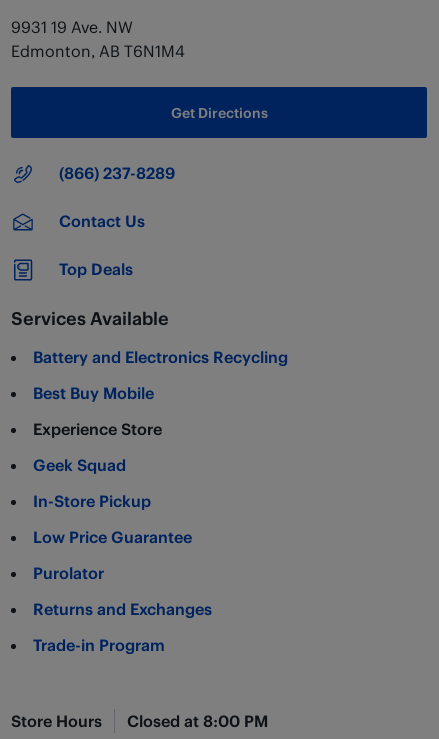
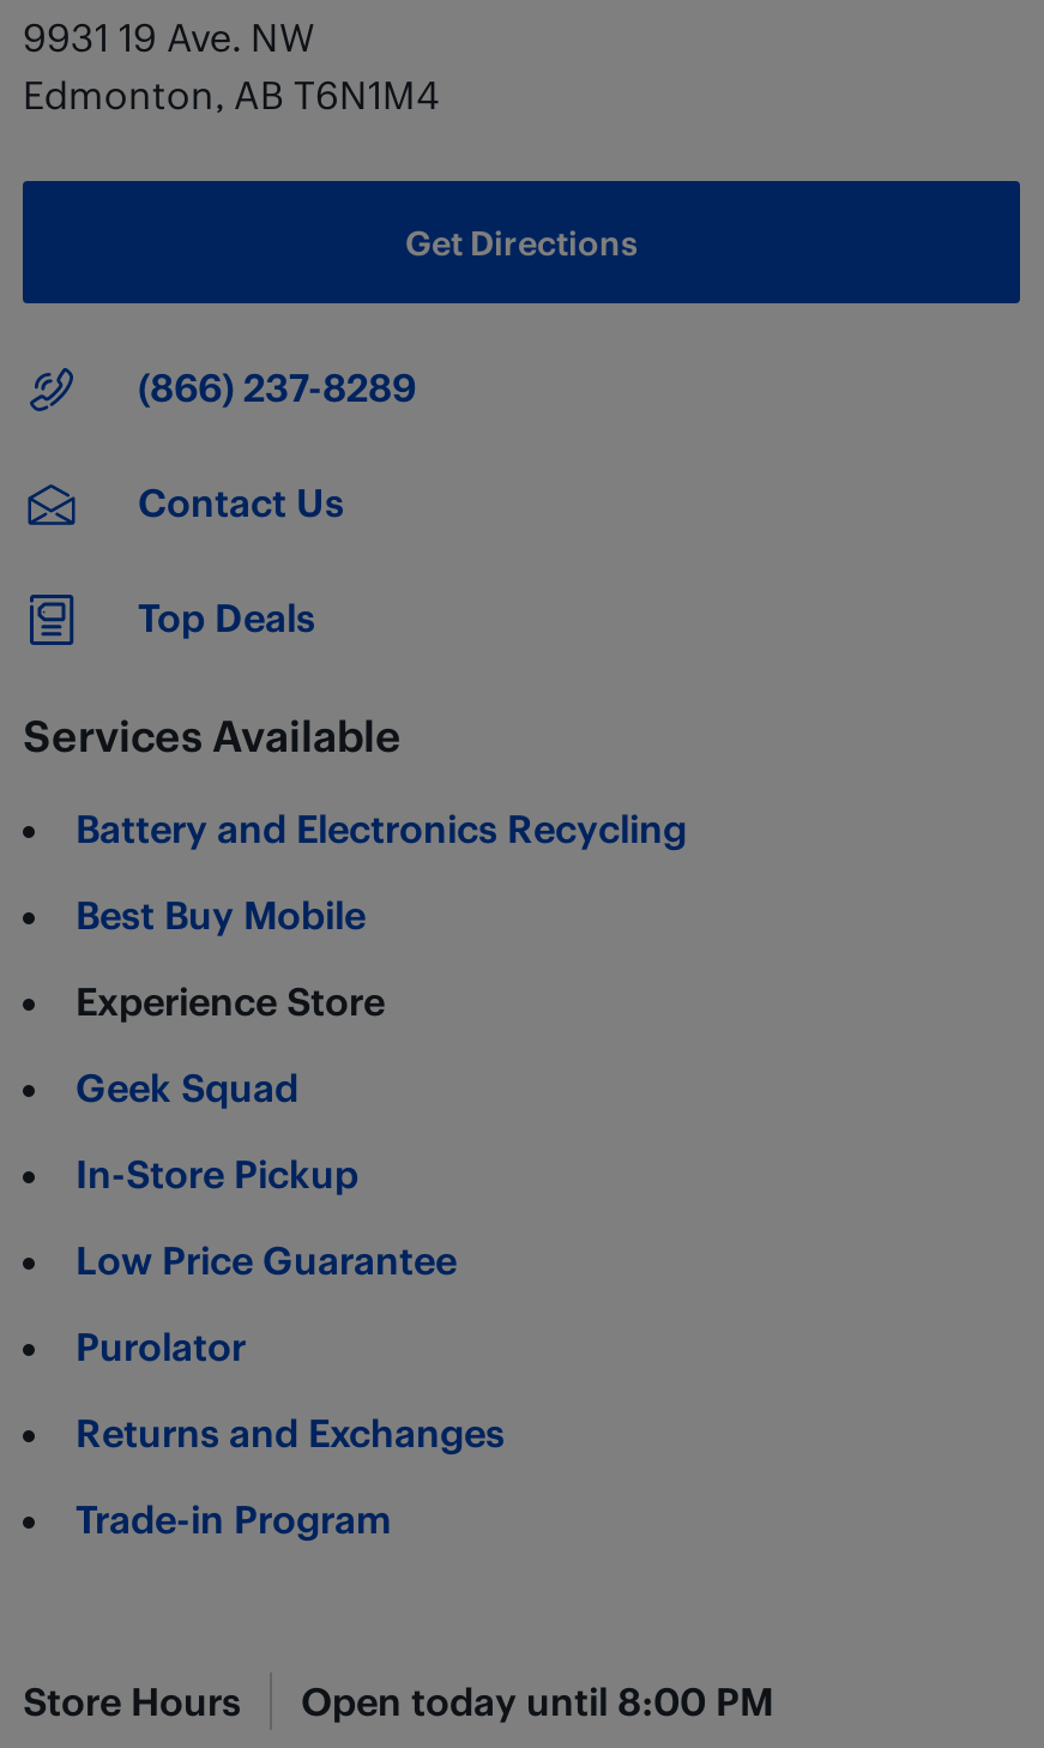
- Closed at 8:00 PM
+ Open today until 8:00 PM
